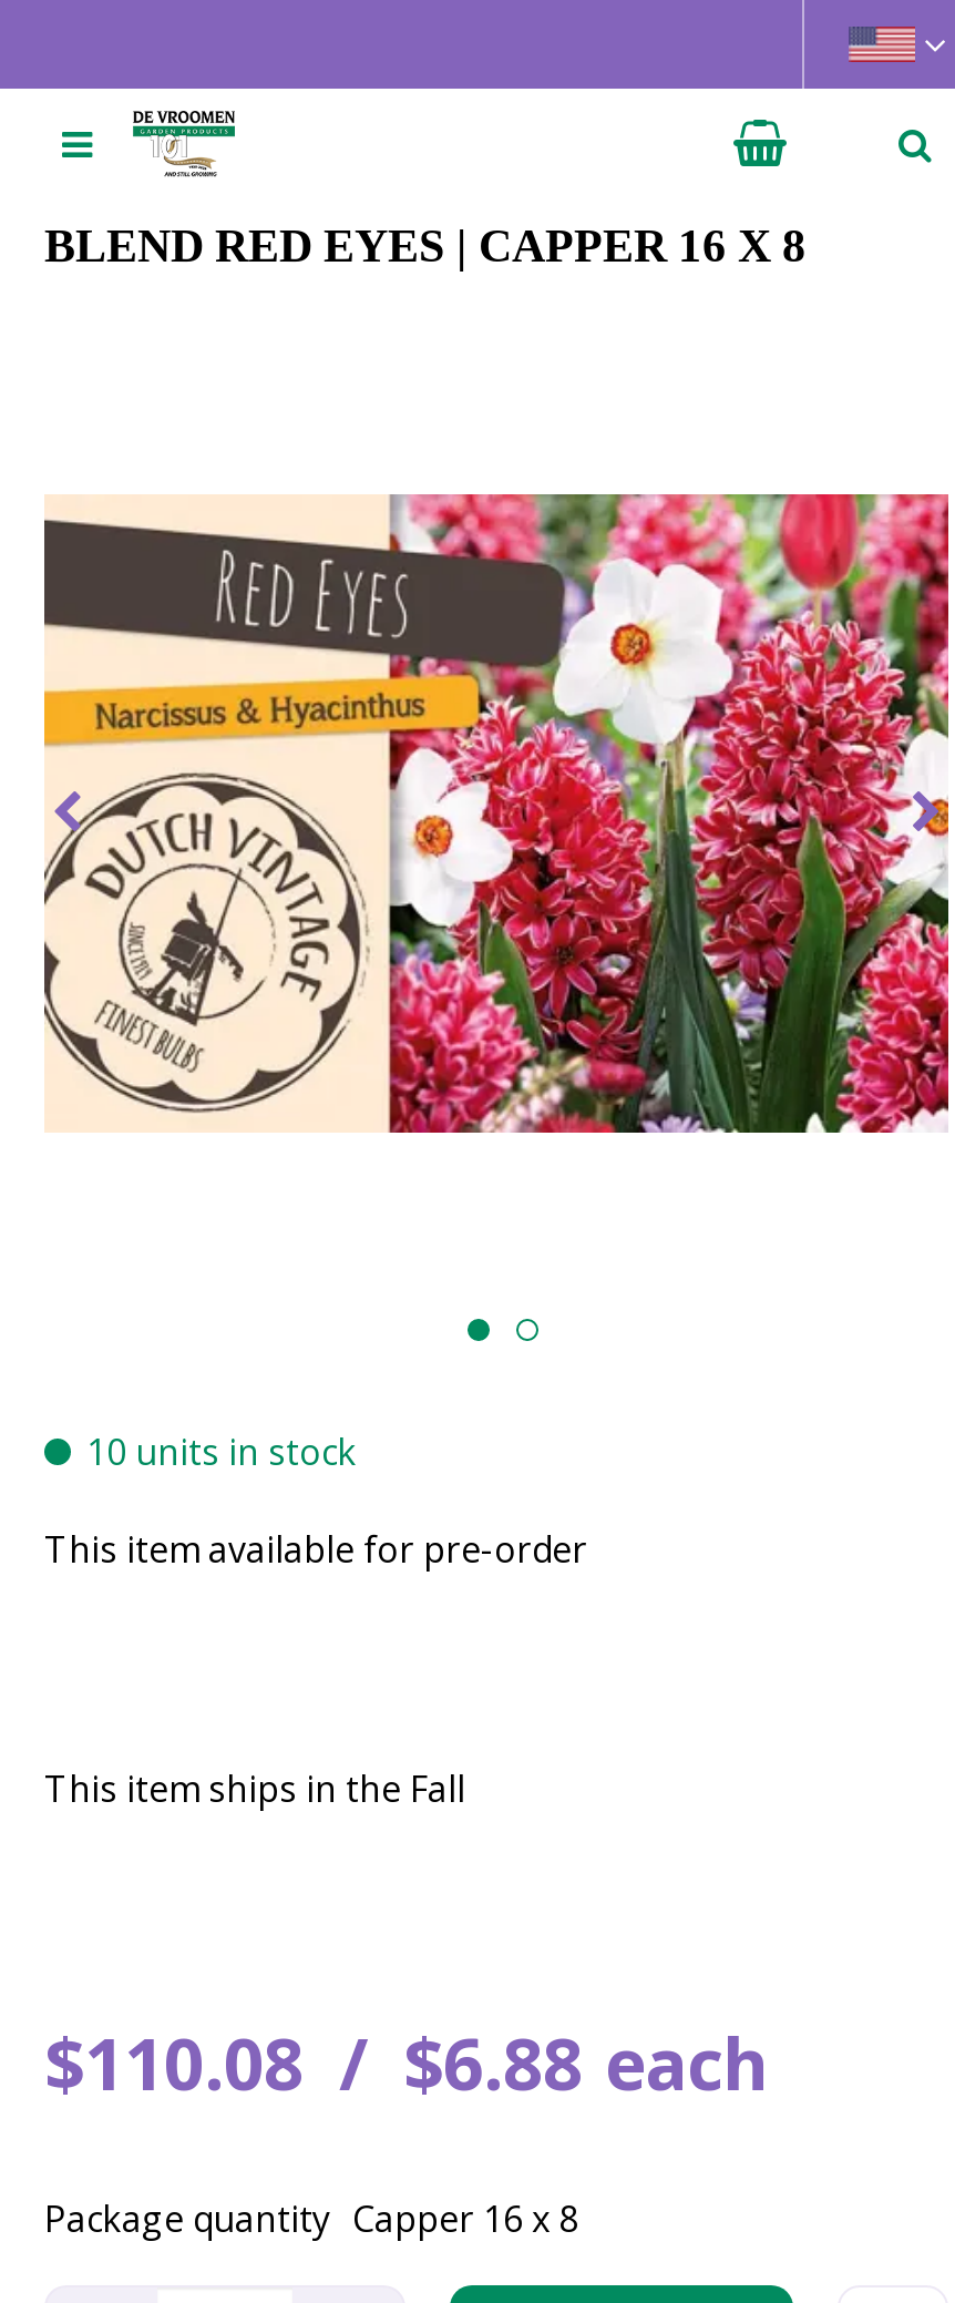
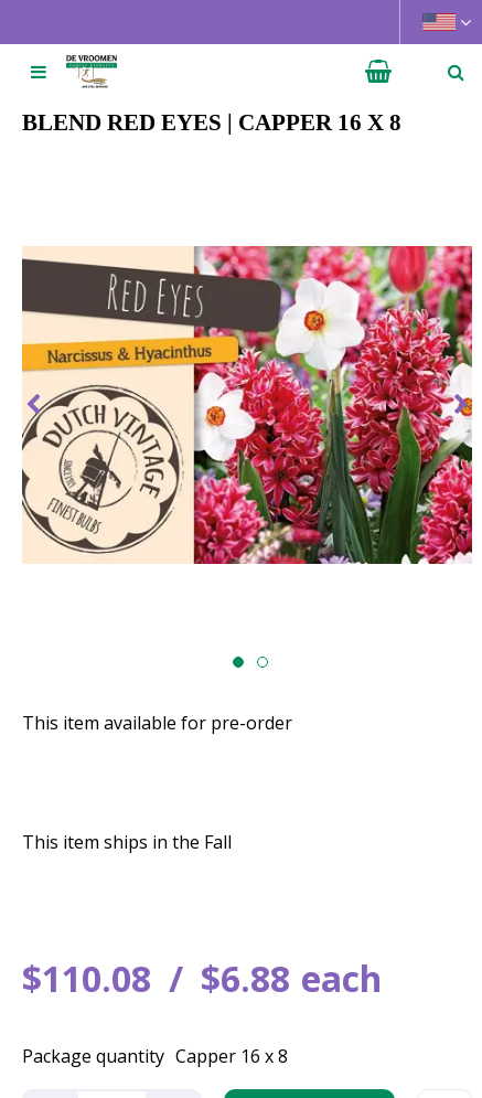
- 10 units in stock
